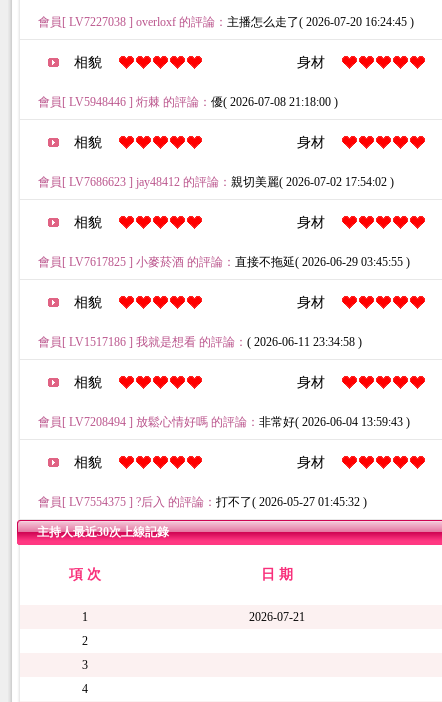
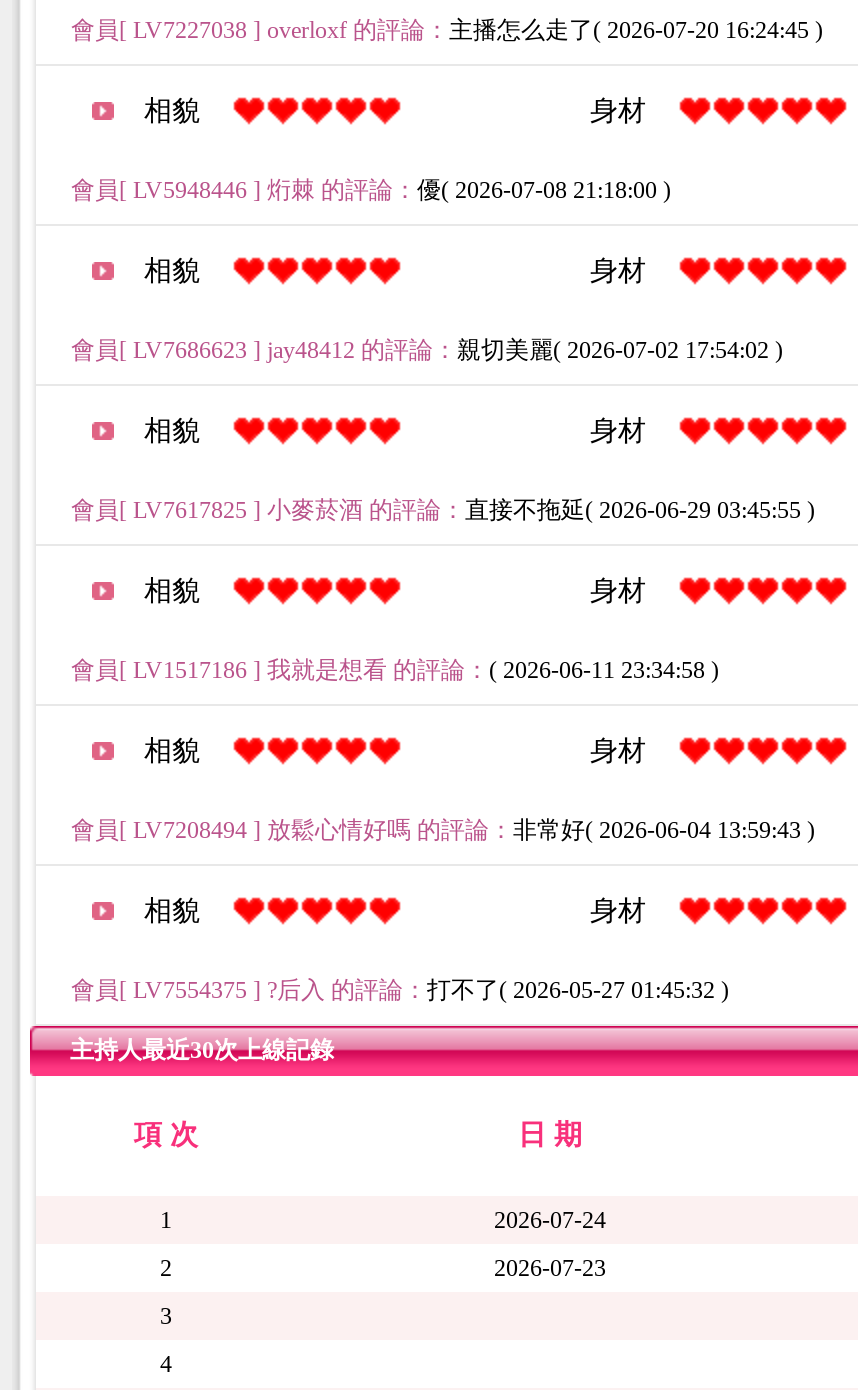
- 2026-07-21
+ 2026-07-24

+ 2026-07-23
